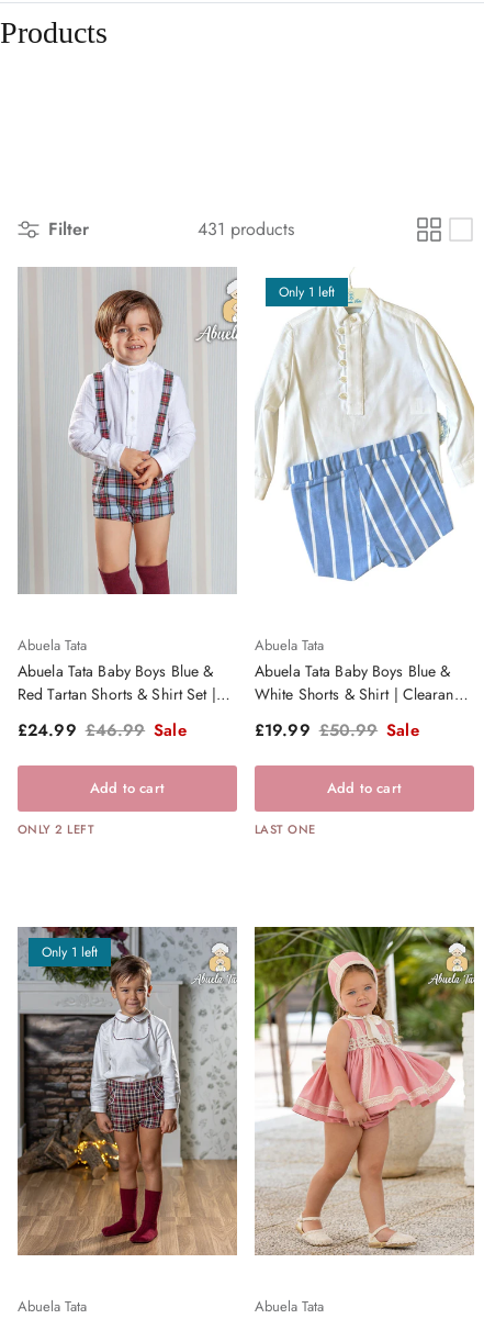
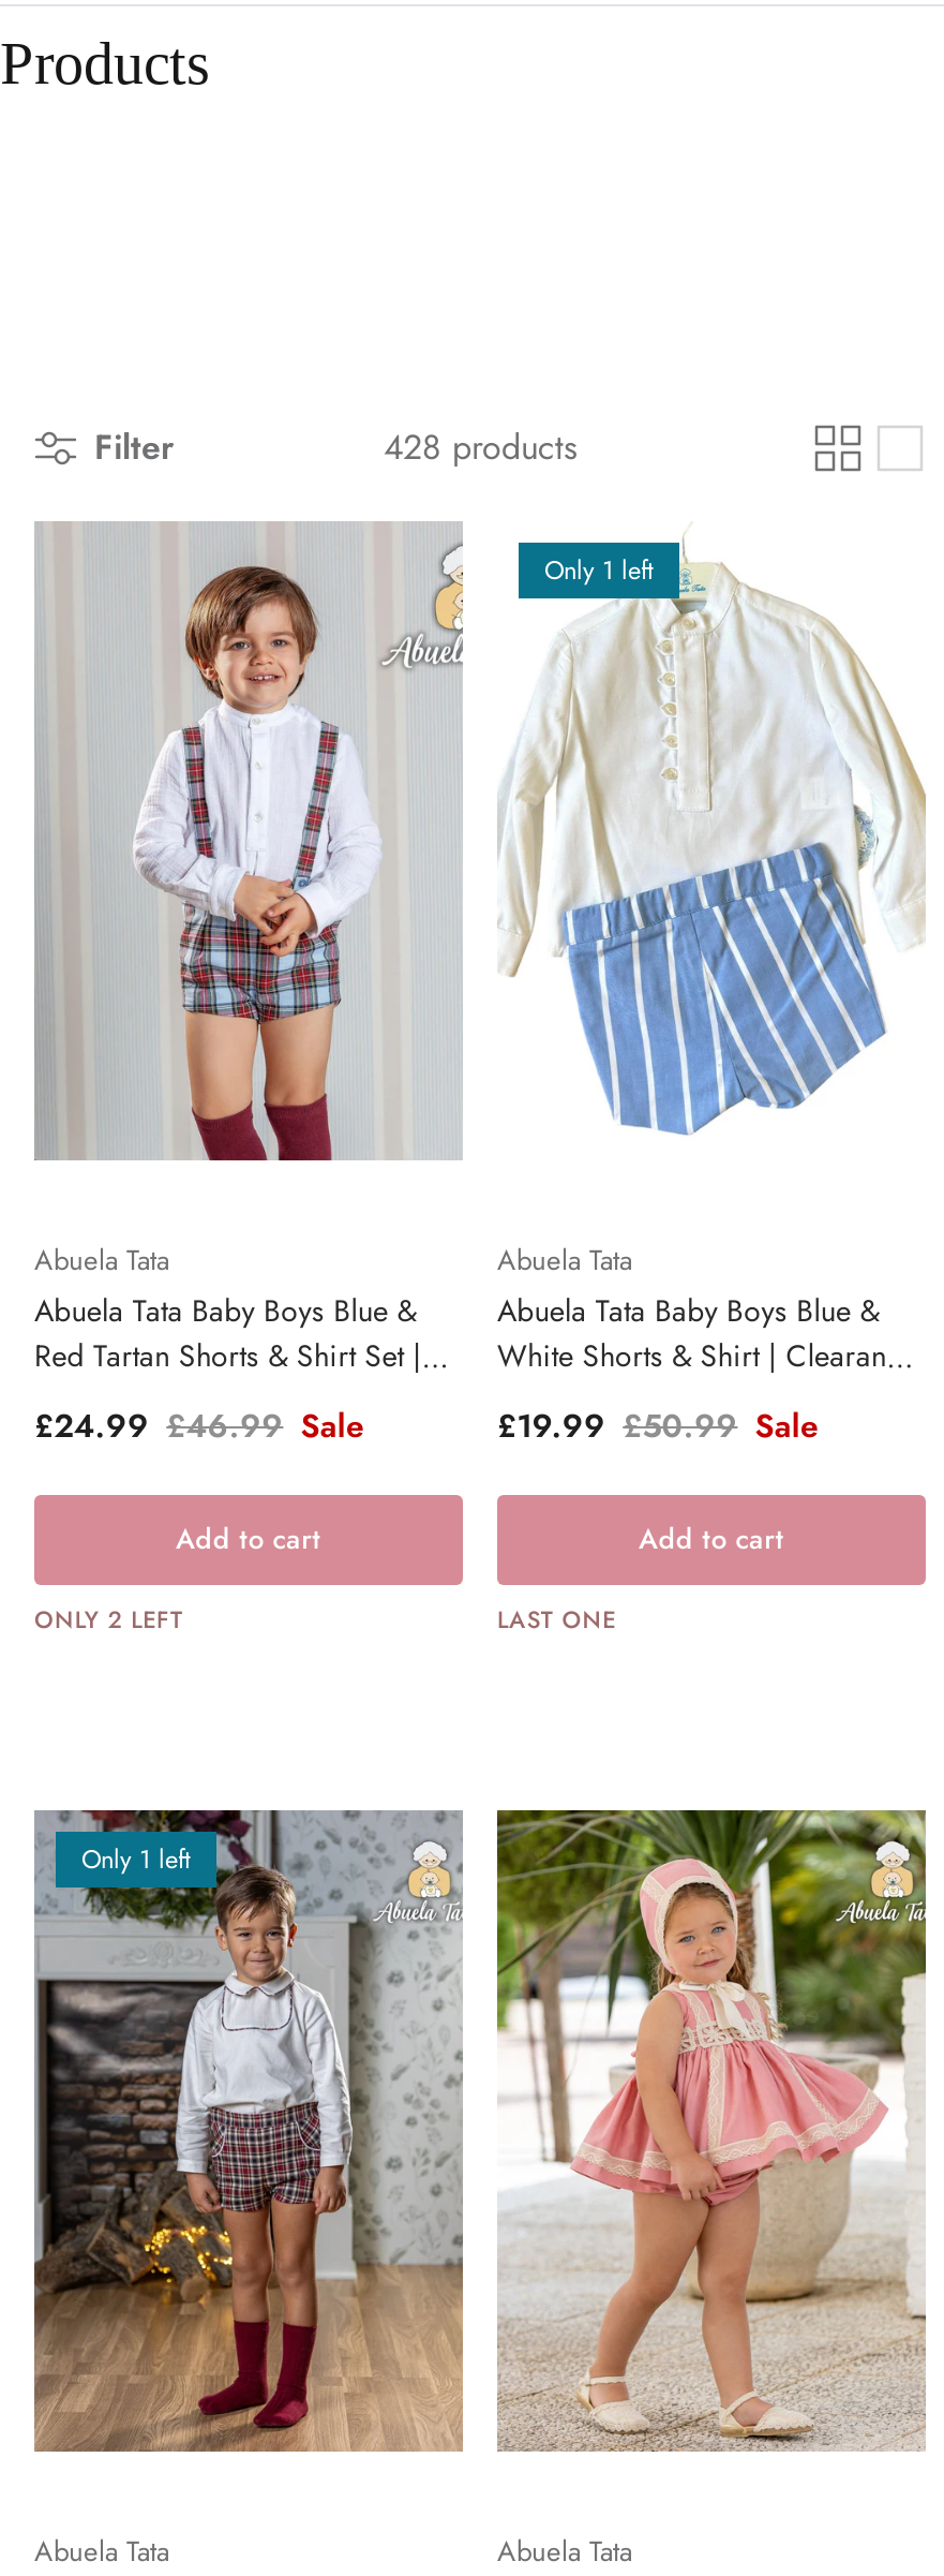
- 431 products
+ 428 products
